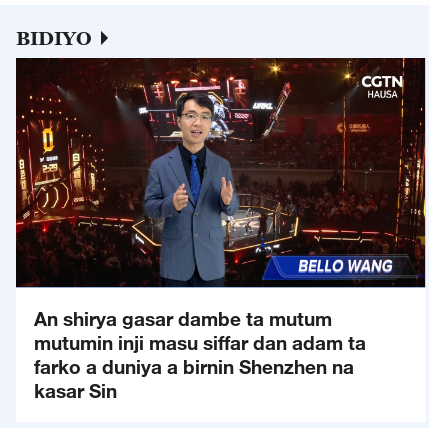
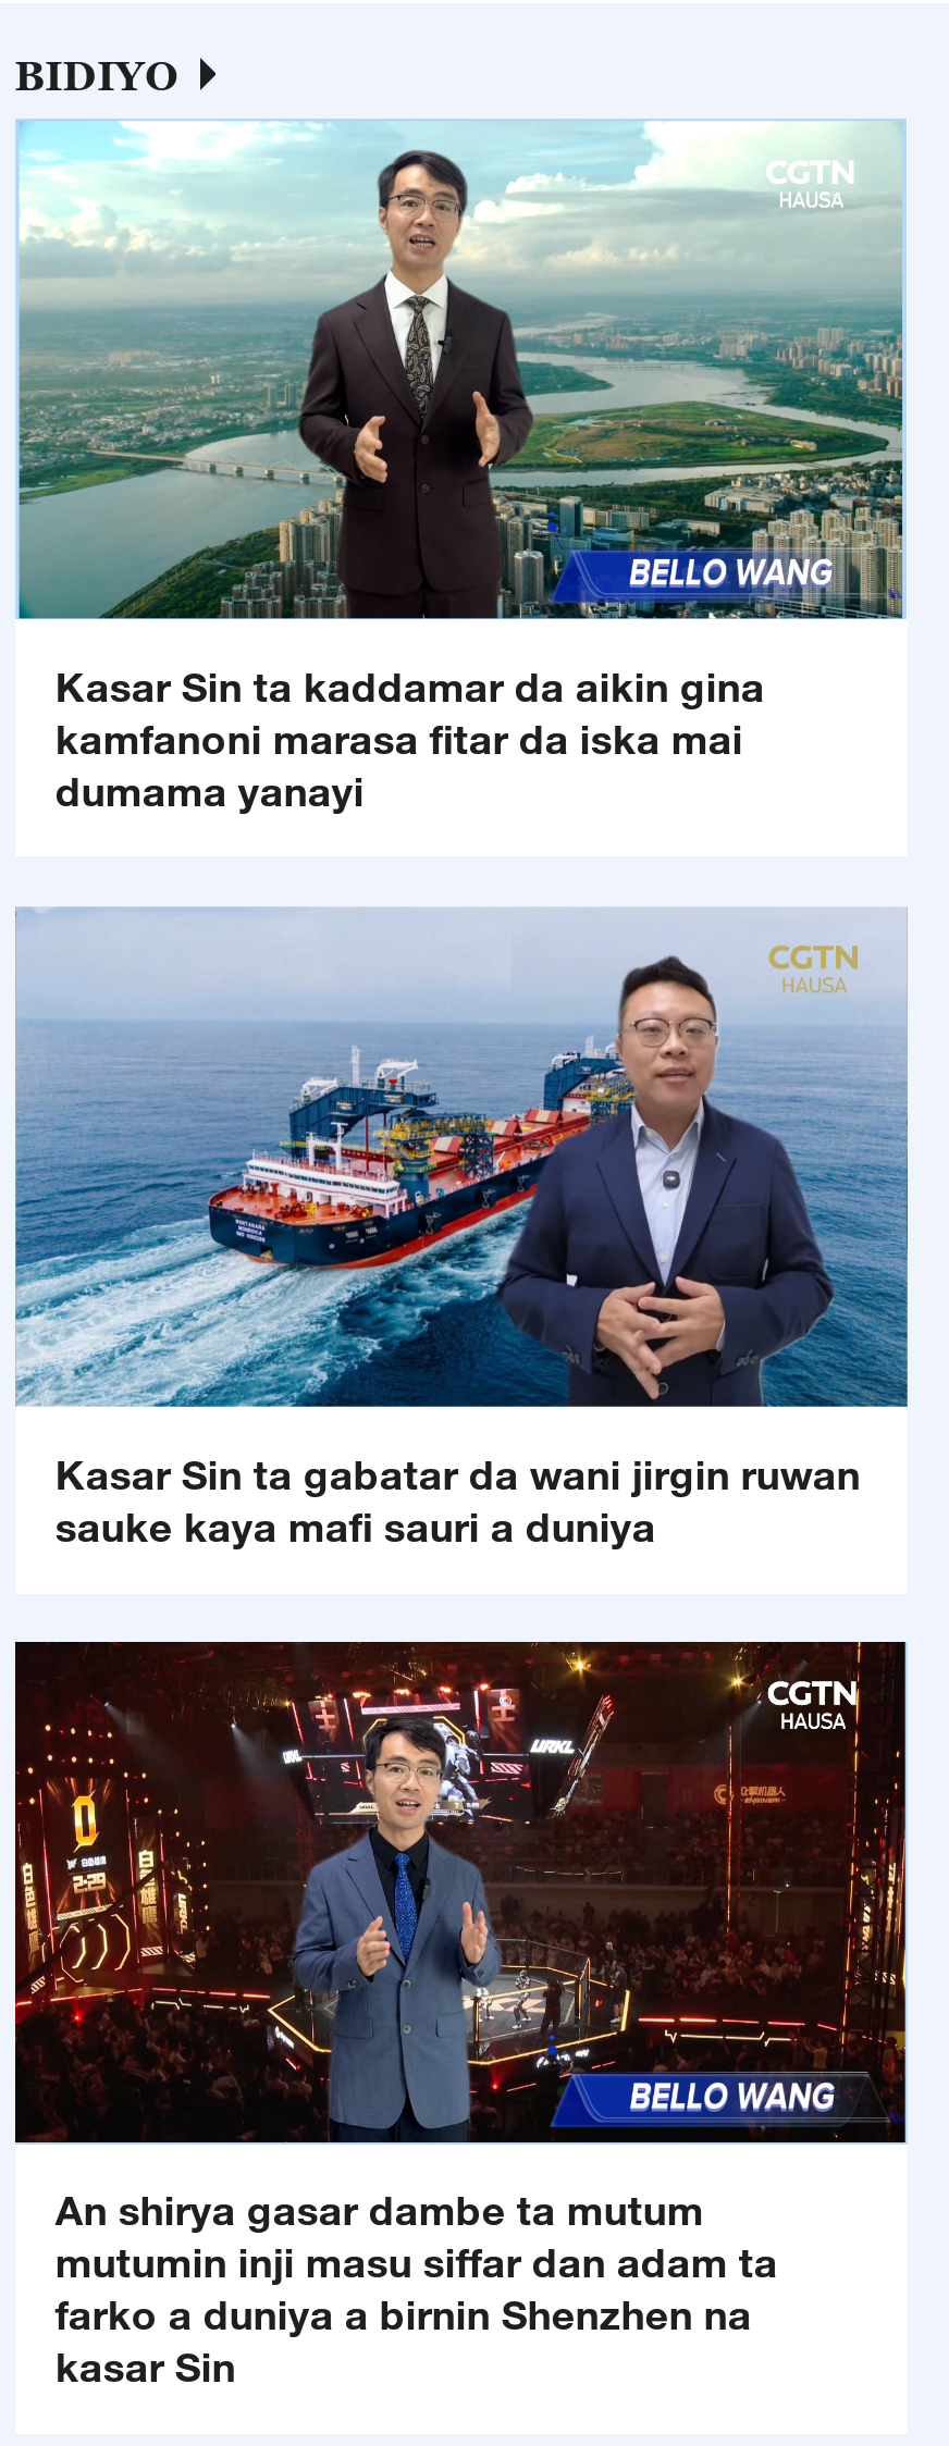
+ [image]
+ Kasar Sin ta gabatar da wani jirgin ruwan
+ sauke kaya mafi sauri a duniya

+ [image]
+ Kasar Sin ta kaddamar da aikin gina
+ kamfanoni marasa fitar da iska mai
+ dumama yanayi
